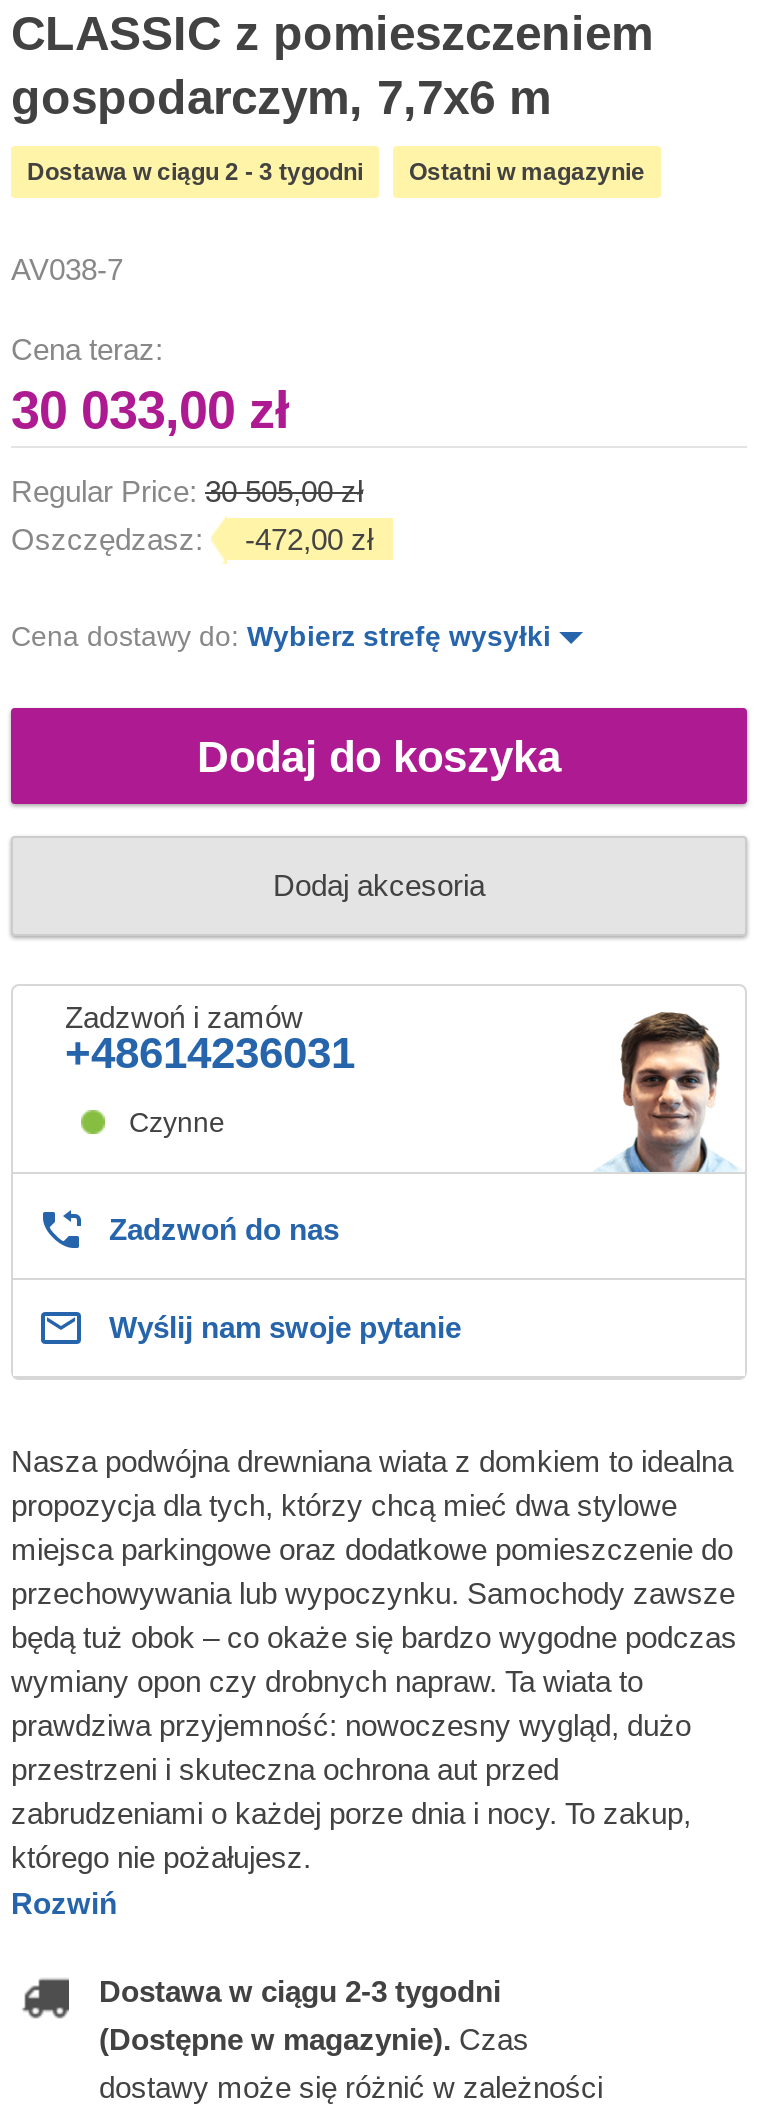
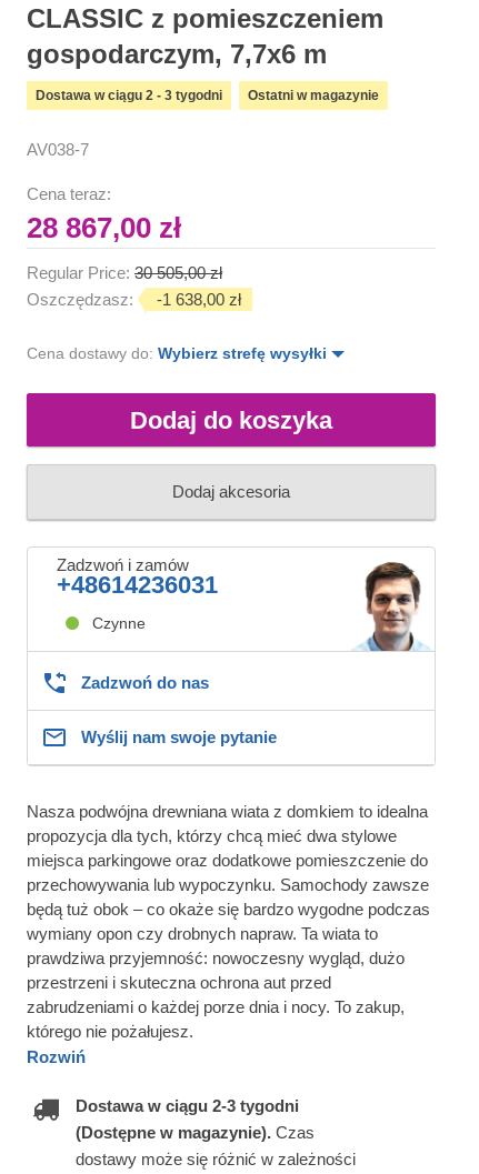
- 30 033,00 zł
+ 28 867,00 zł

- Oszczędzasz: -472,00 zł
+ Oszczędzasz: -1 638,00 zł
